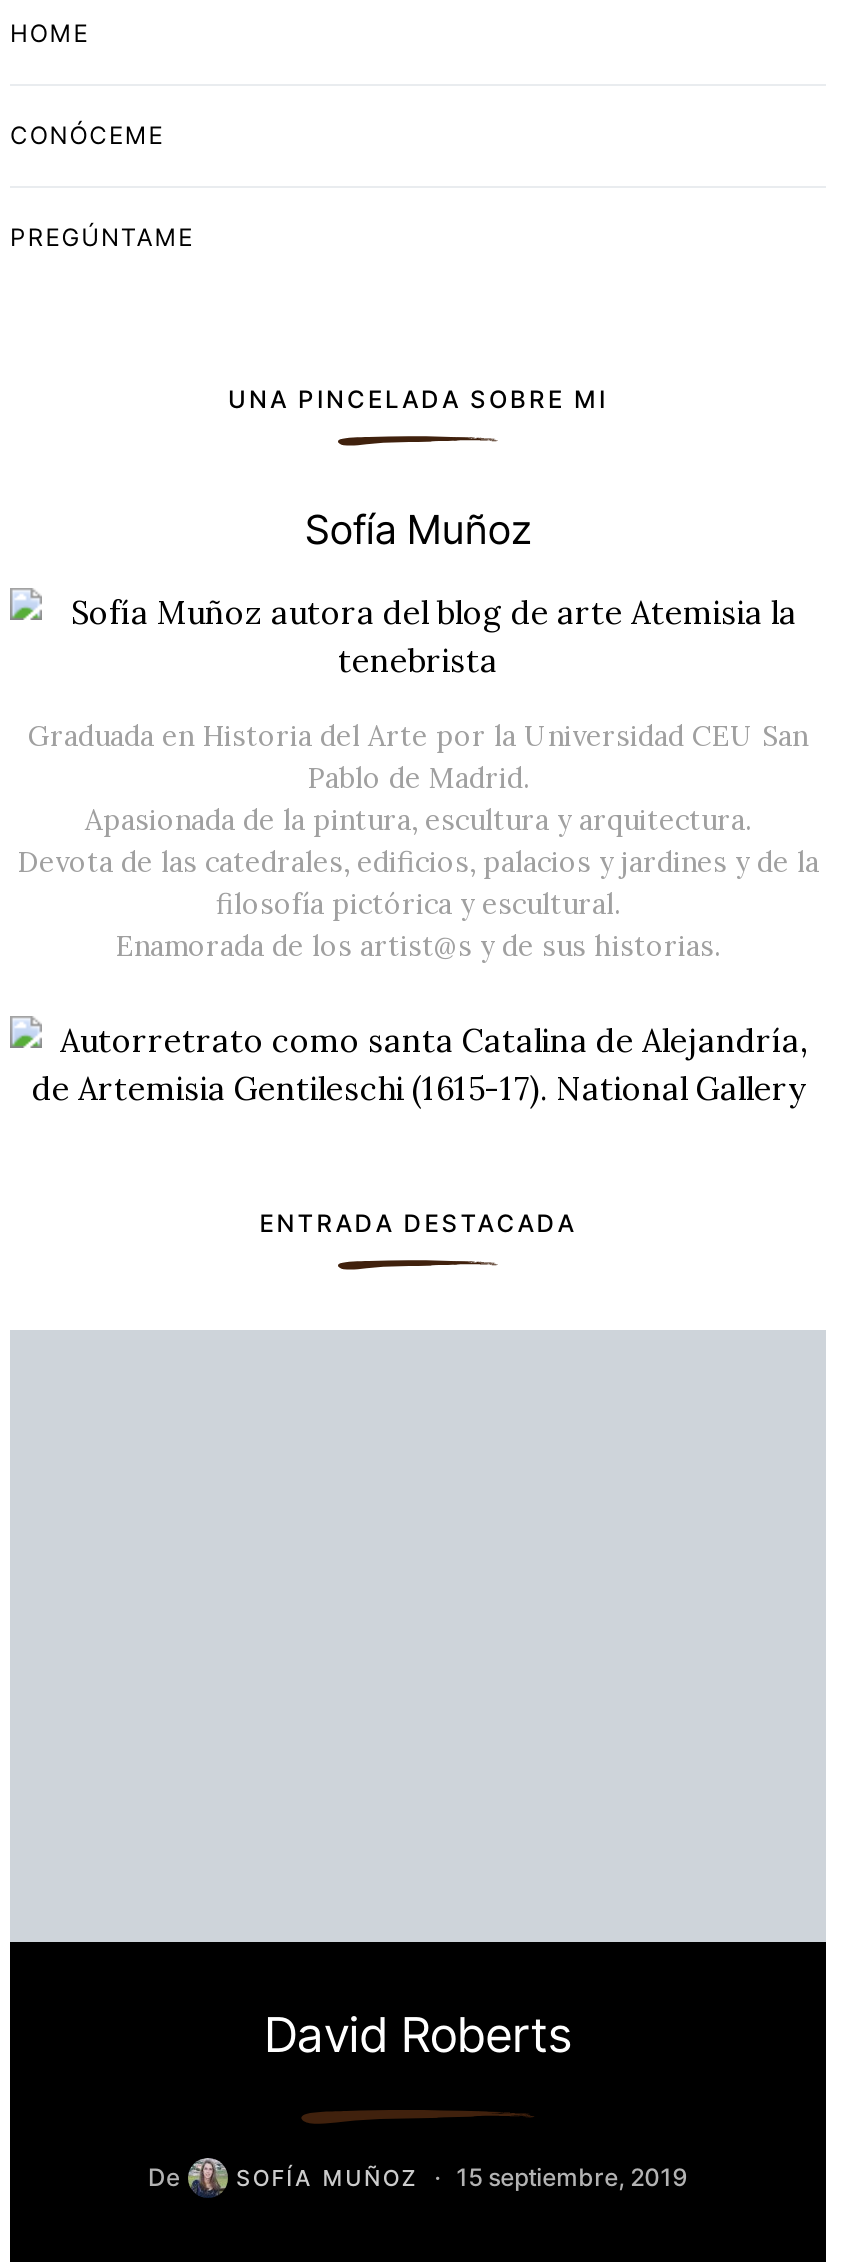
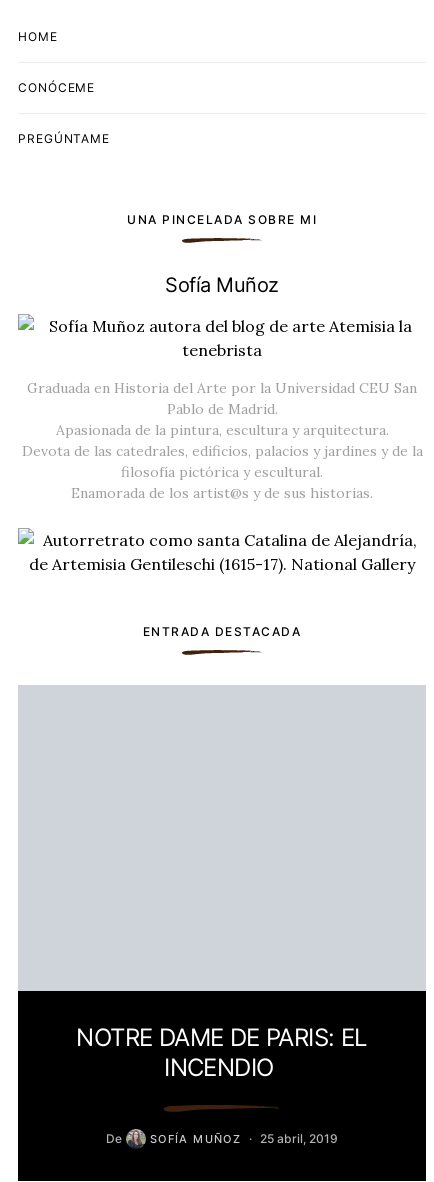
- David Roberts
+ NOTRE DAME DE PARIS: EL
+ INCENDIO

- De SOFÍA MUÑOZ 15 septiembre, 2019
+ De SOFÍA MUÑOZ 25 abril, 2019
